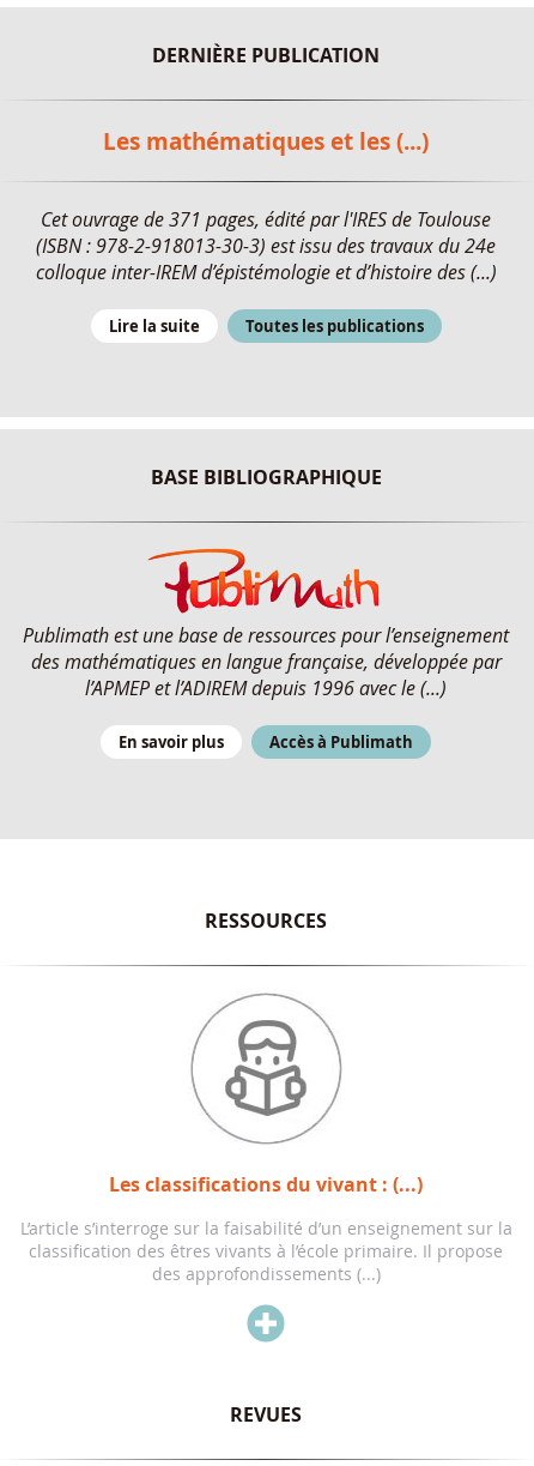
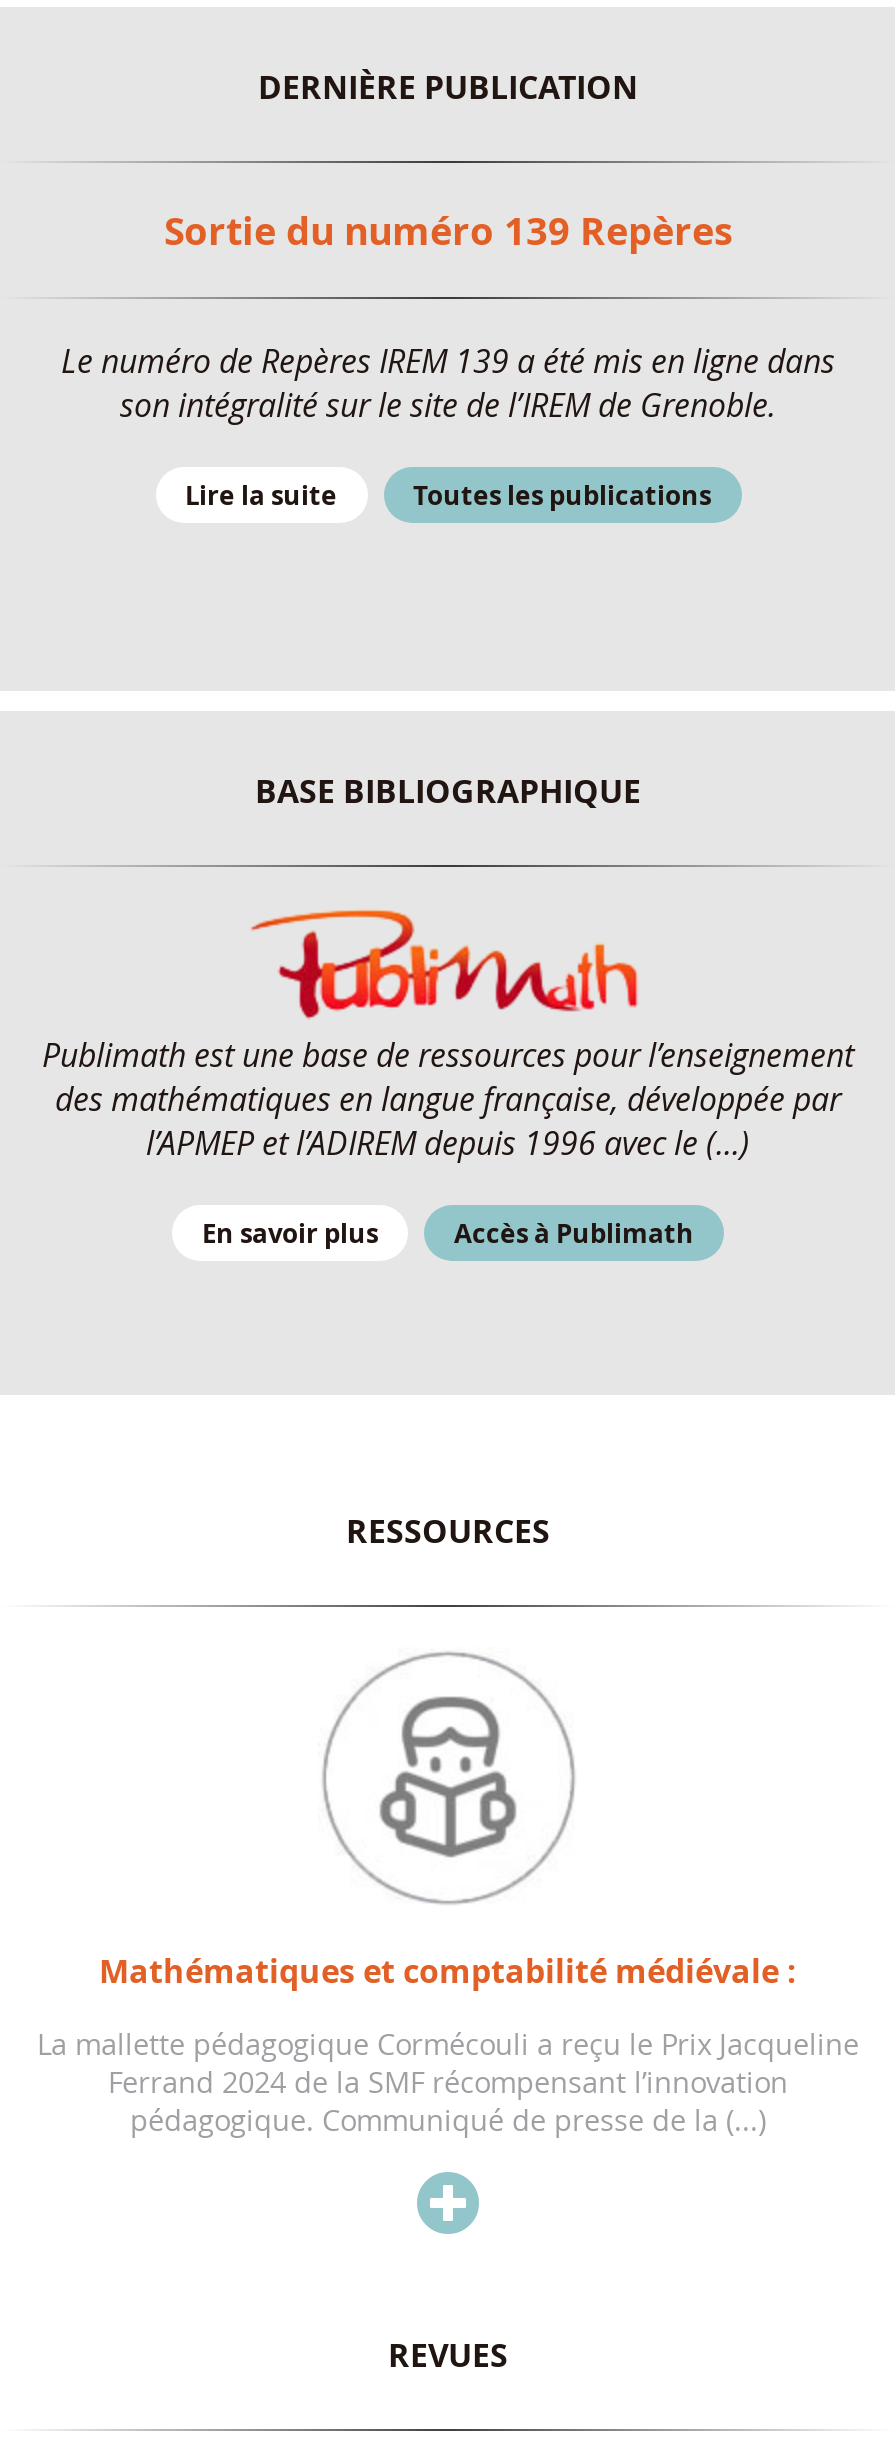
- Les mathématiques et les (...)
+ Sortie du numéro 139 Repères

- Cet ouvrage de 371 pages, édité par l'IRES de Toulouse
- (ISBN : 978-2-918013-30-3) est issu des travaux du 24e
- colloque inter-IREM d’épistémologie et d’histoire des (...)
+ Le numéro de Repères IREM 139 a été mis en ligne dans
+ son intégralité sur le site de l’IREM de Grenoble.

moved up: Lire la suite | Toutes les publications

- Les classifications du vivant : (...)
+ Mathématiques et comptabilité médiévale :

- L’article s’interroge sur la faisabilité d’un enseignement sur la
- classification des êtres vivants à l’école primaire. Il propose
- des approfondissements (...)
+ La mallette pédagogique Cormécouli a reçu le Prix Jacqueline
+ Ferrand 2024 de la SMF récompensant l’innovation
+ pédagogique. Communiqué de presse de la (...)
